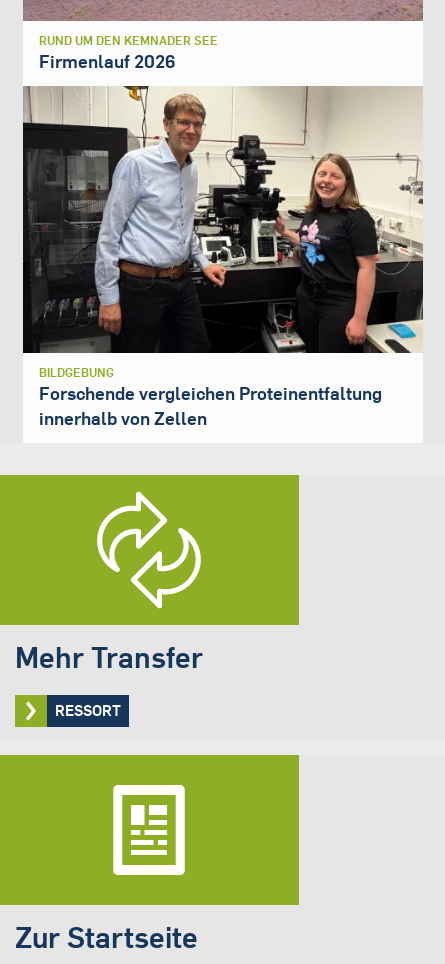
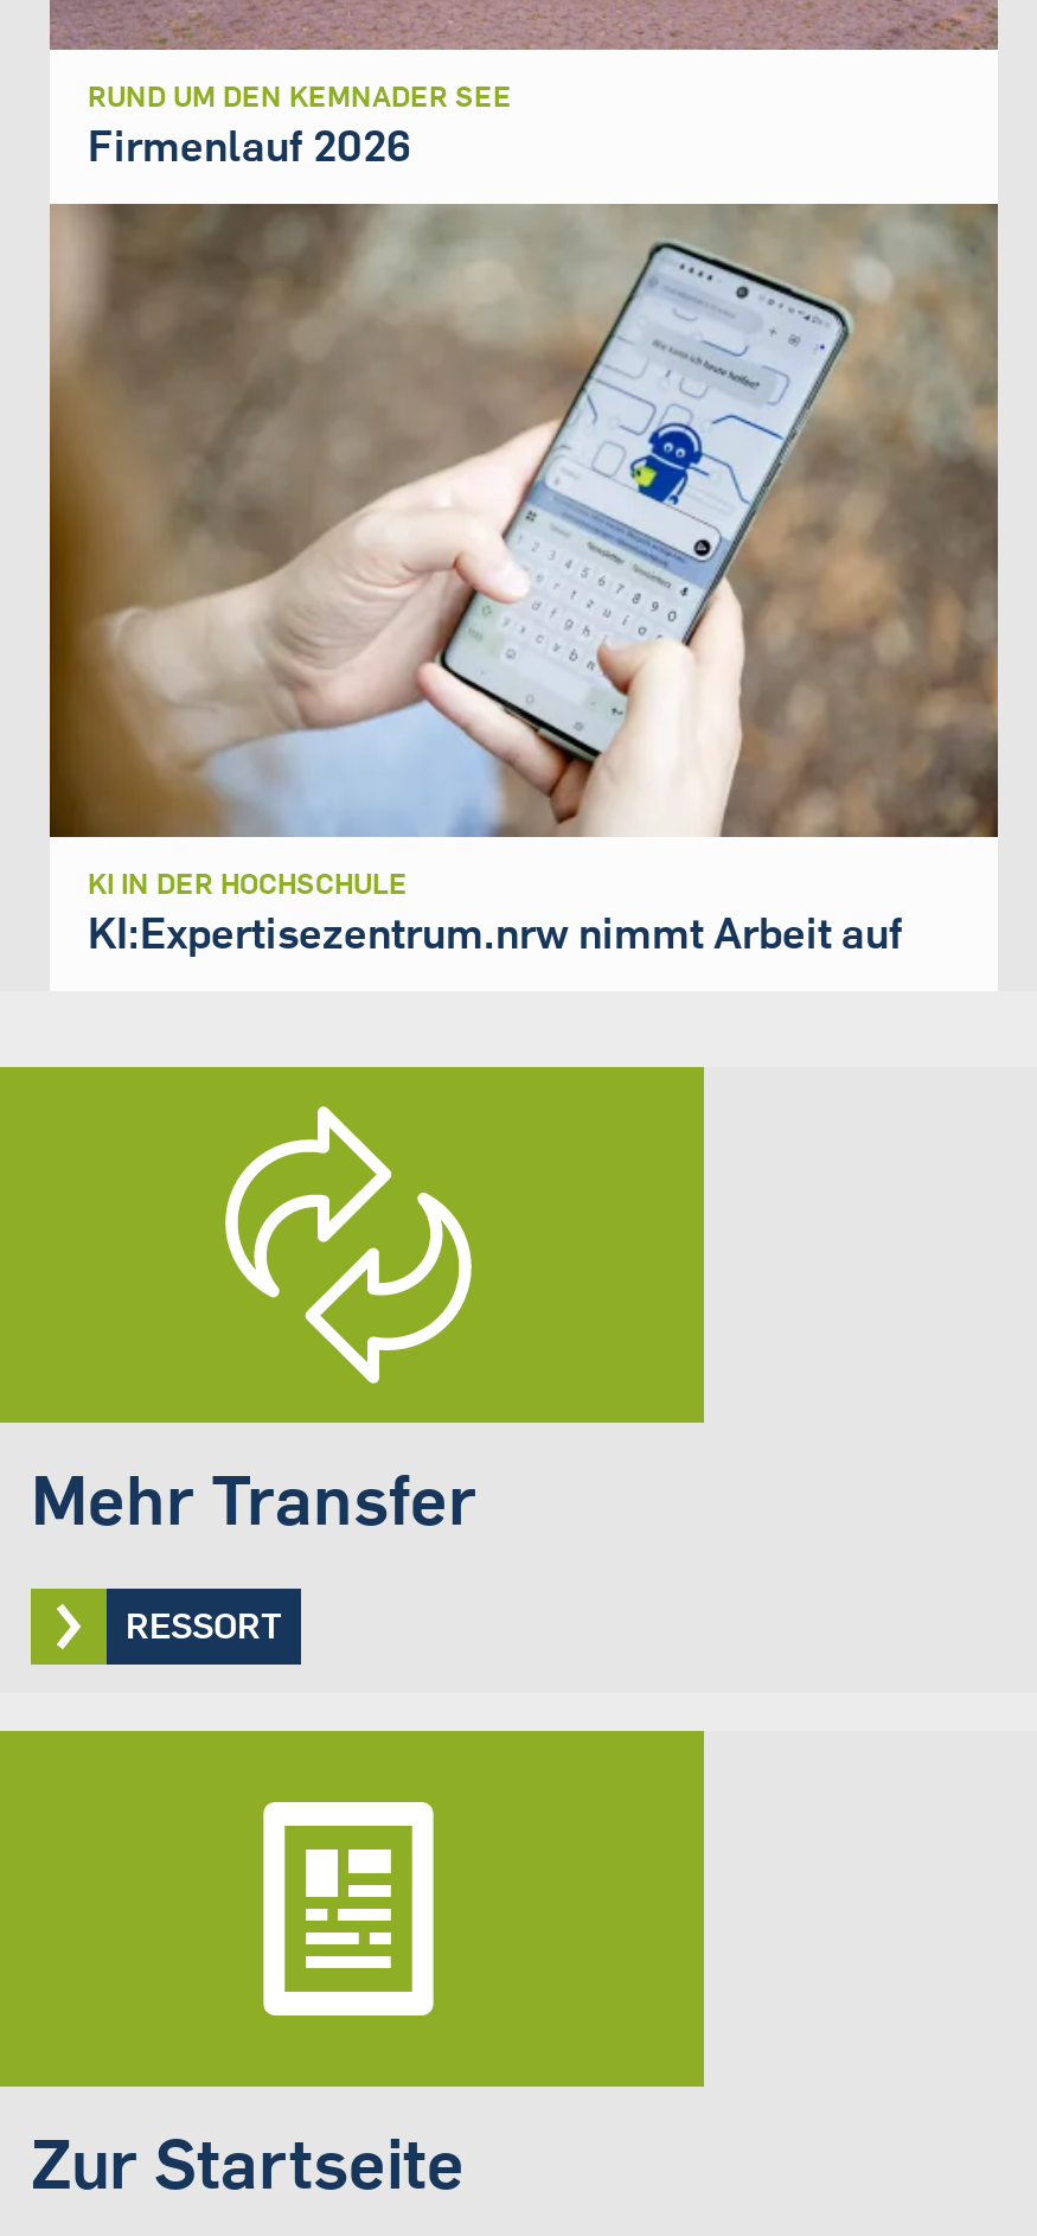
- [image]
- BILDGEBUNG
- Forschende vergleichen Proteinentfaltung
- innerhalb von Zellen
+ [image]
+ KI IN DER HOCHSCHULE
+ KI:Expertisezentrum.nrw nimmt Arbeit auf
